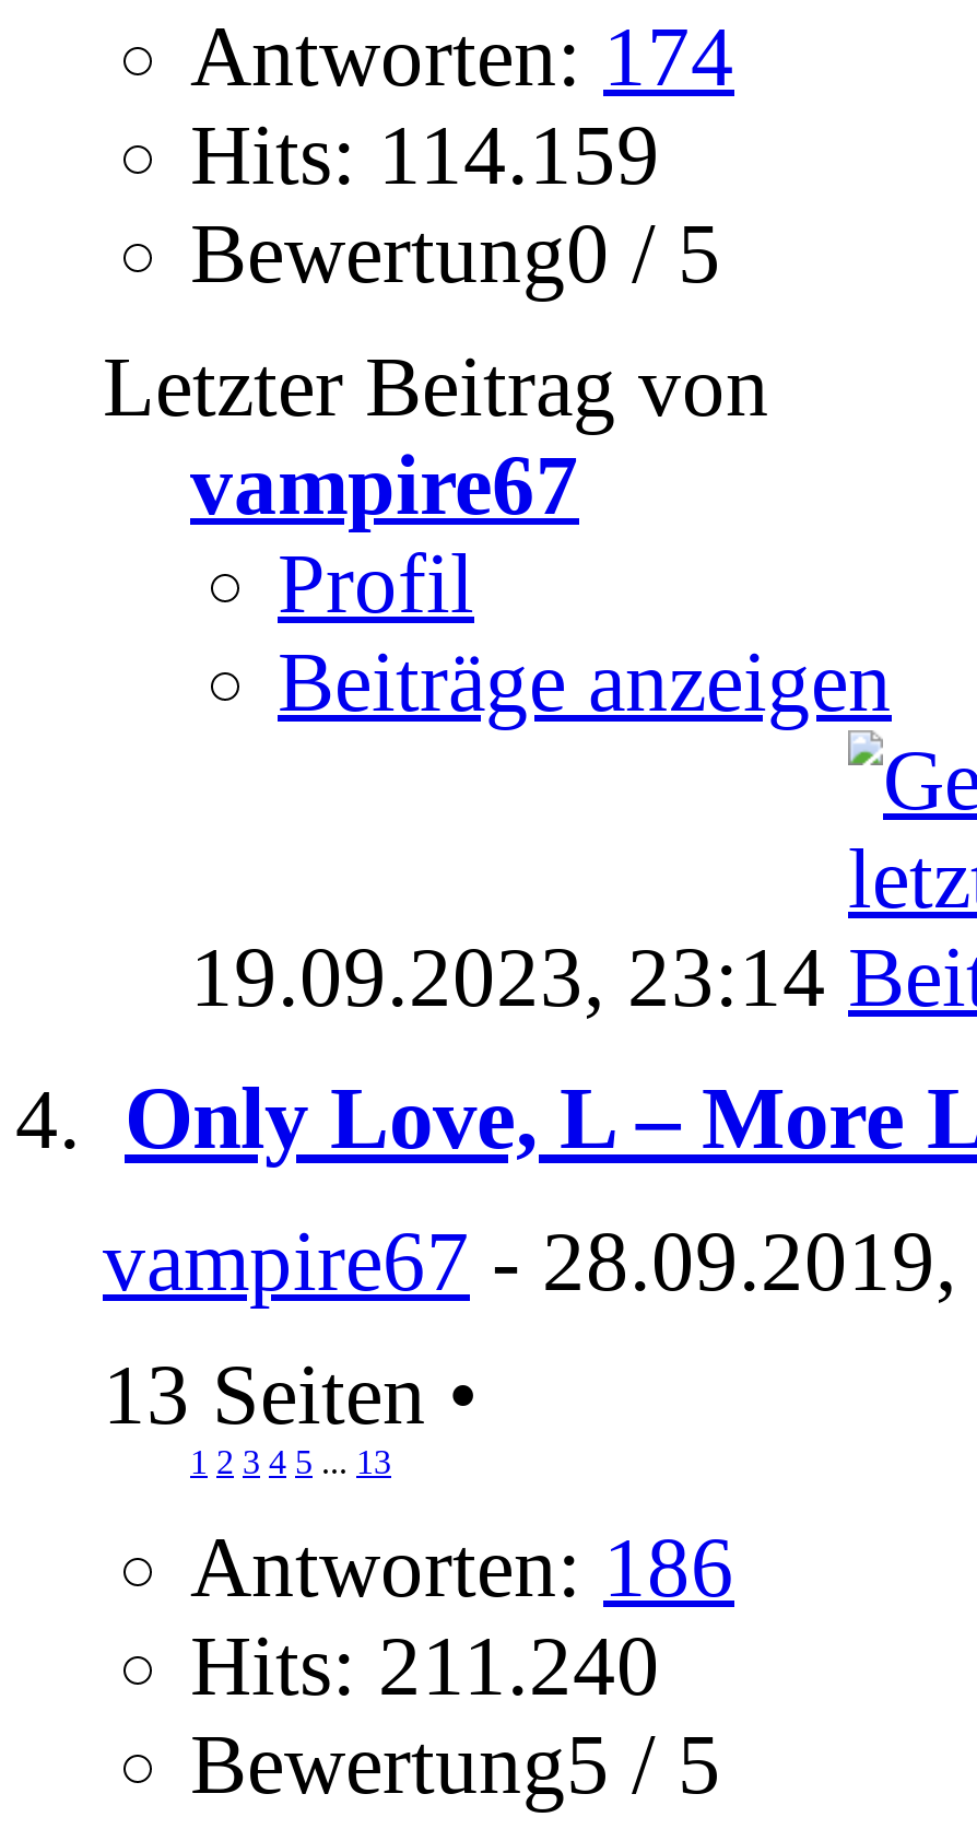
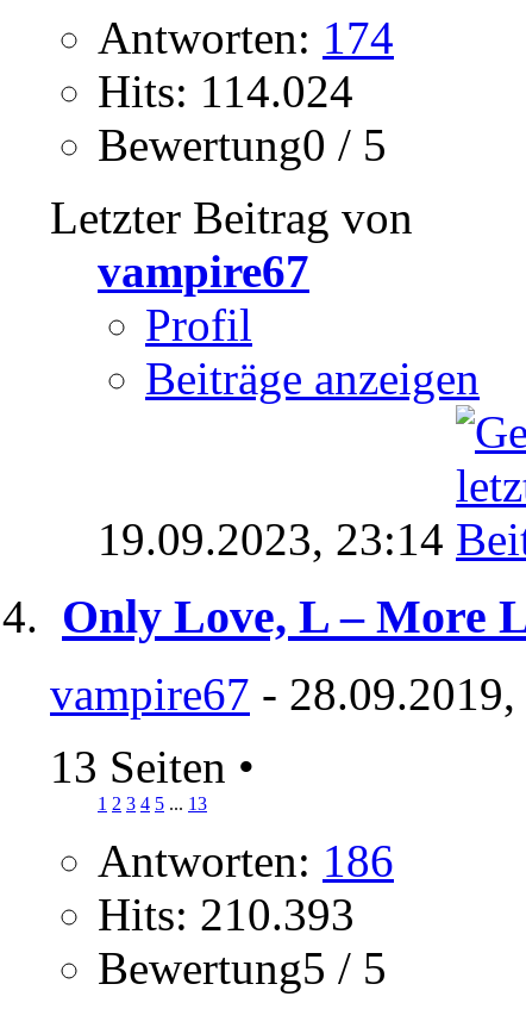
- Hits: 114.159
+ Hits: 114.024

- Hits: 211.240
+ Hits: 210.393
